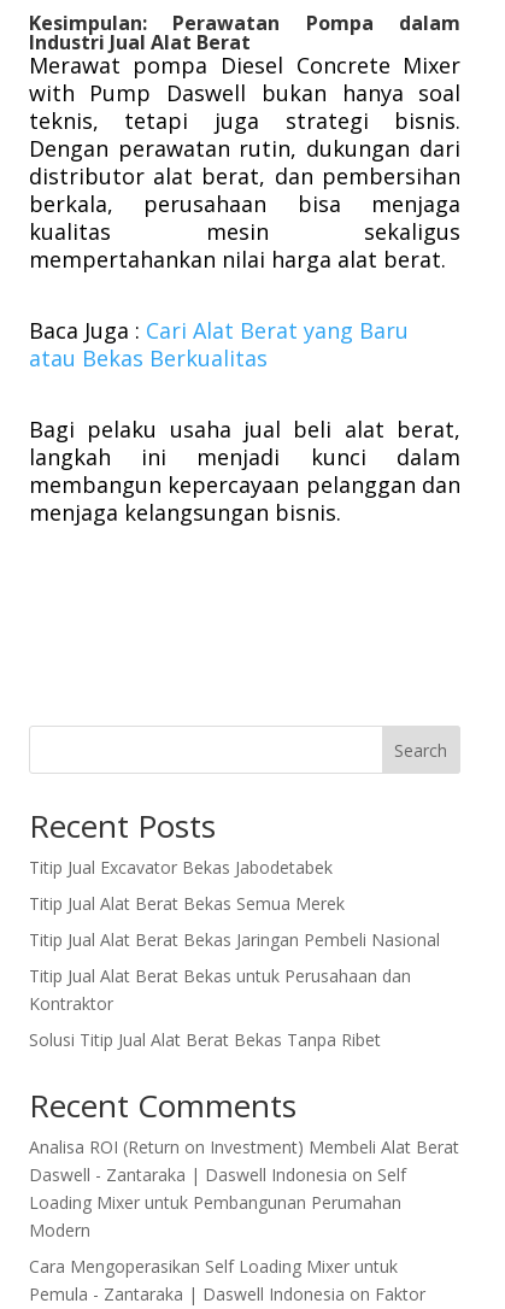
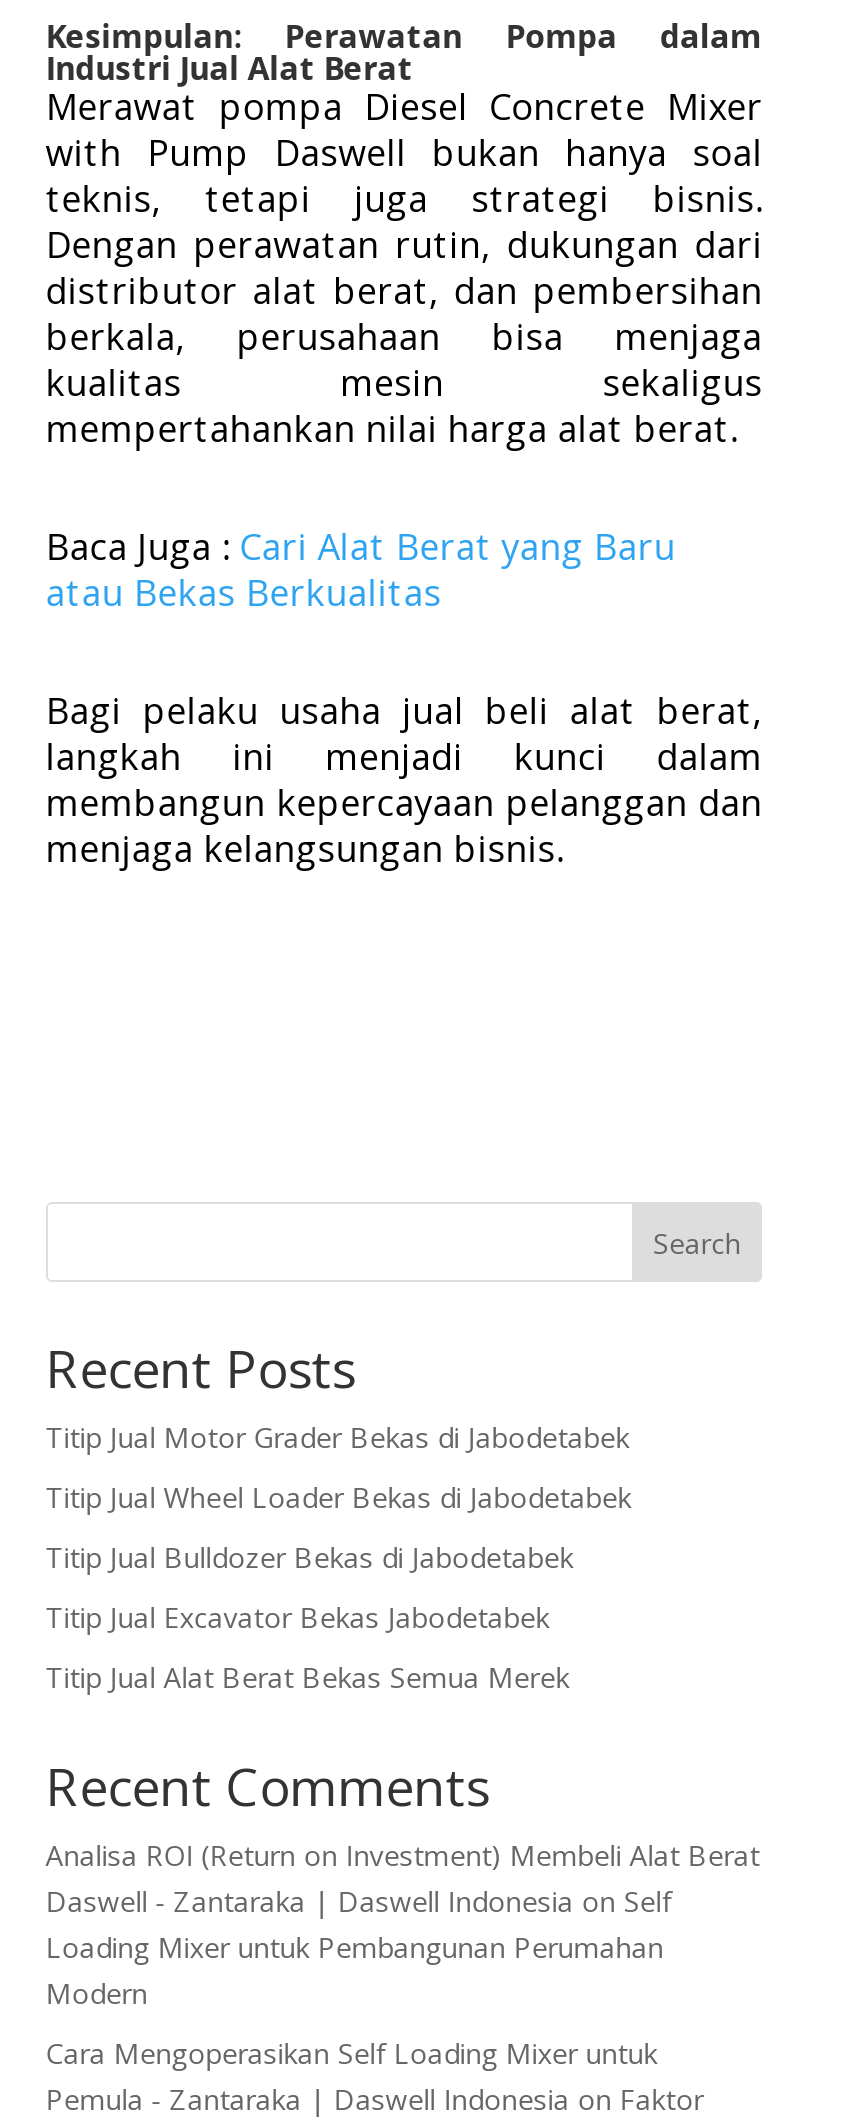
+ Titip Jual Motor Grader Bekas di Jabodetabek
+ Titip Jual Wheel Loader Bekas di Jabodetabek
+ Titip Jual Bulldozer Bekas di Jabodetabek

moved down: Titip Jual Excavator Bekas Jabodetabek | Titip Jual Alat Berat Bekas Semua Merek

- Titip Jual Alat Berat Bekas Jaringan Pembeli Nasional
- Titip Jual Alat Berat Bekas untuk Perusahaan dan
- Kontraktor
- Solusi Titip Jual Alat Berat Bekas Tanpa Ribet
